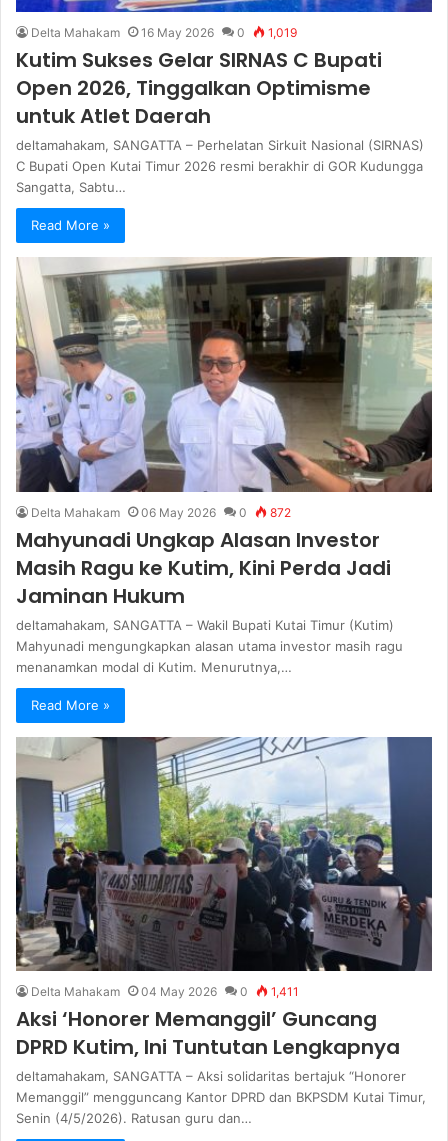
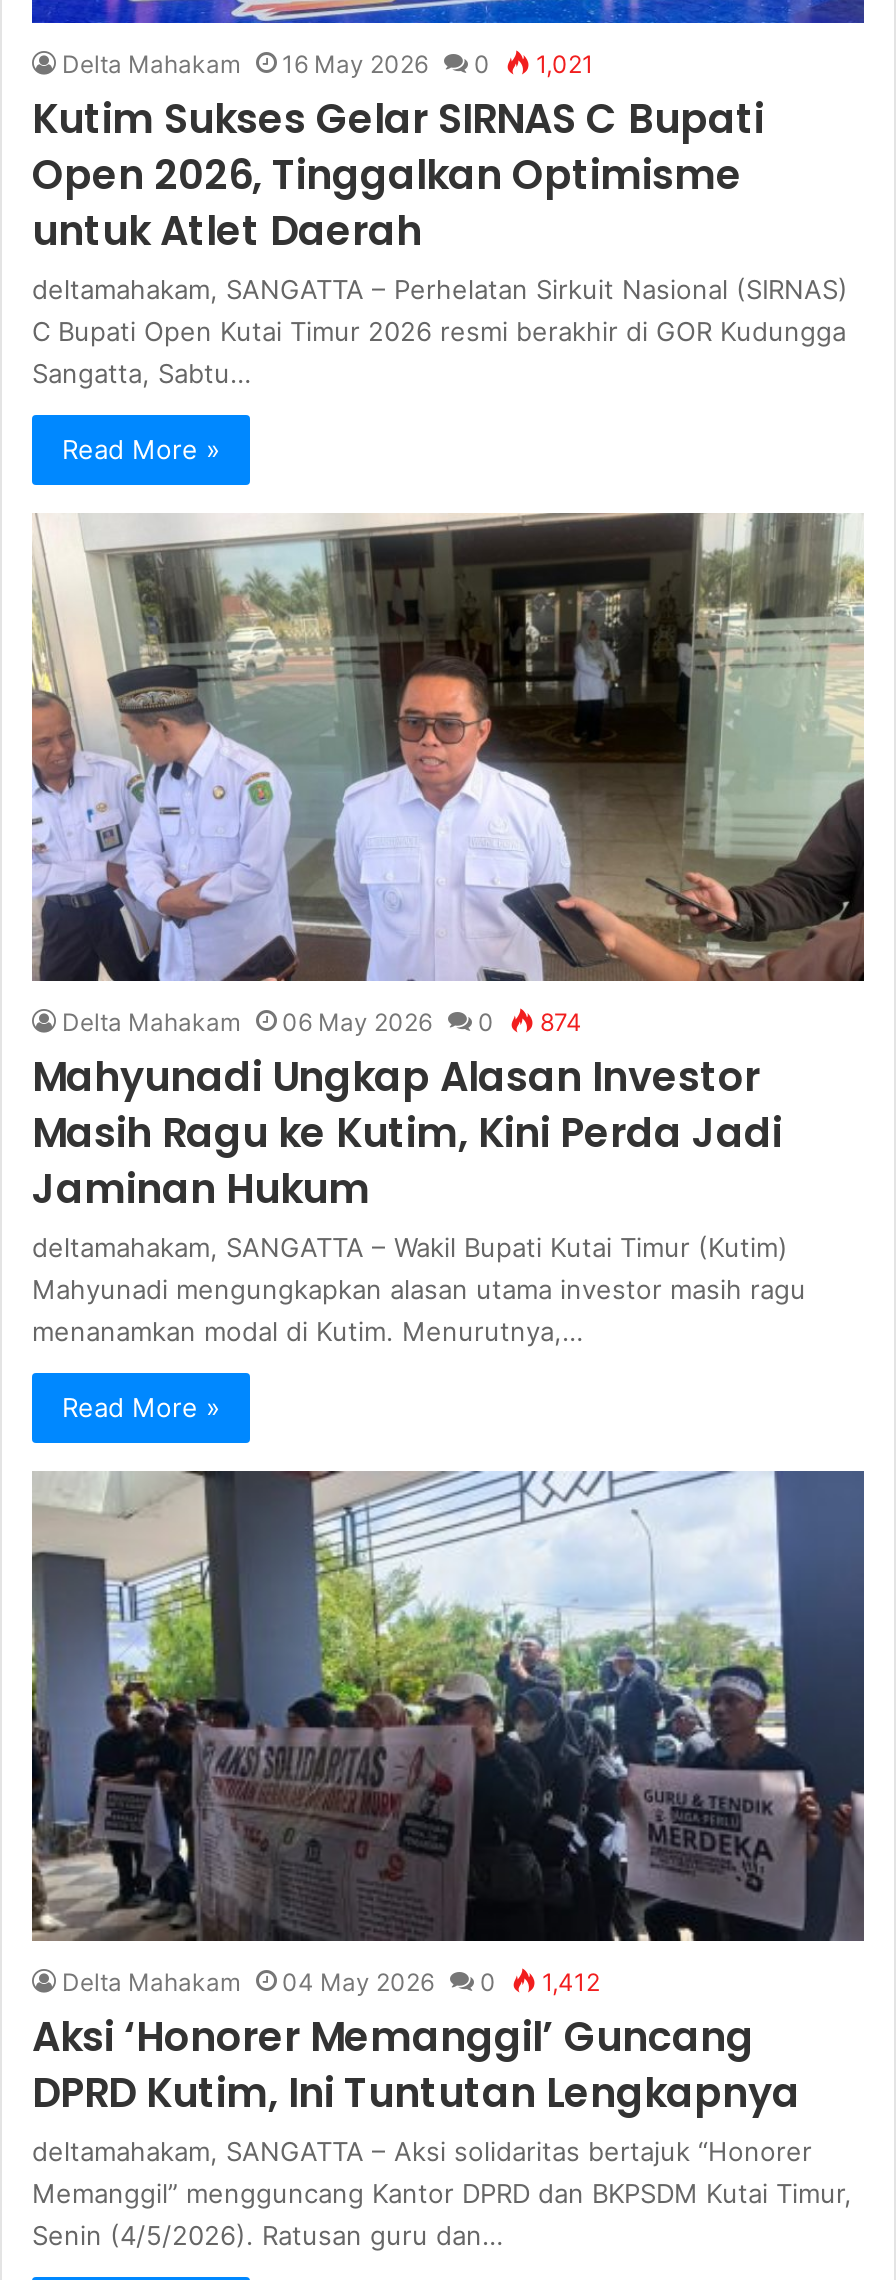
- Delta Mahakam 16 May 2026 0 1,019
+ Delta Mahakam 16 May 2026 0 1,021

- Delta Mahakam 06 May 2026 0 872
+ Delta Mahakam 06 May 2026 0 874

- Delta Mahakam 04 May 2026 0 1,411
+ Delta Mahakam 04 May 2026 0 1,412
